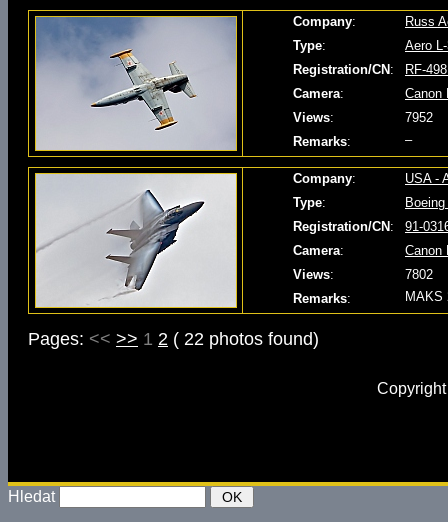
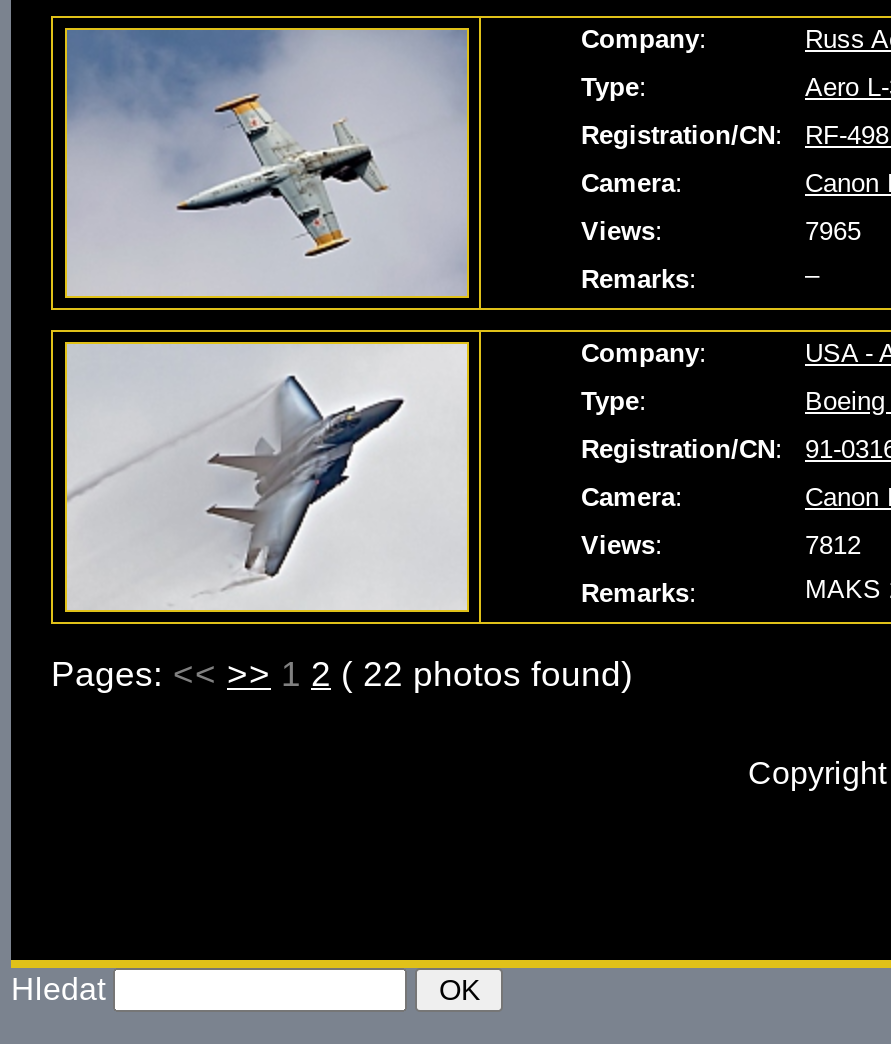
- 7952
+ 7965

- 7802
+ 7812
